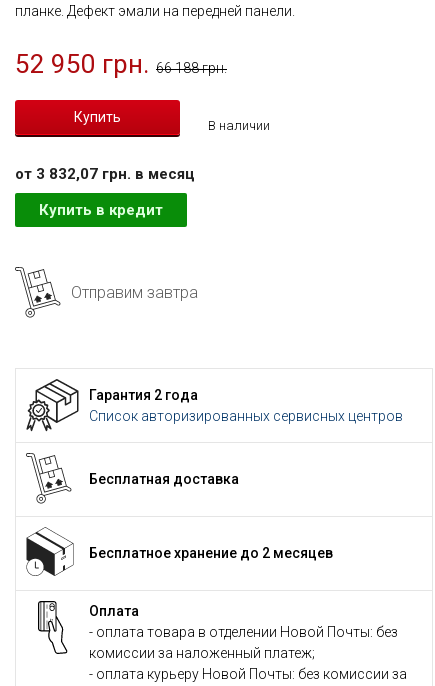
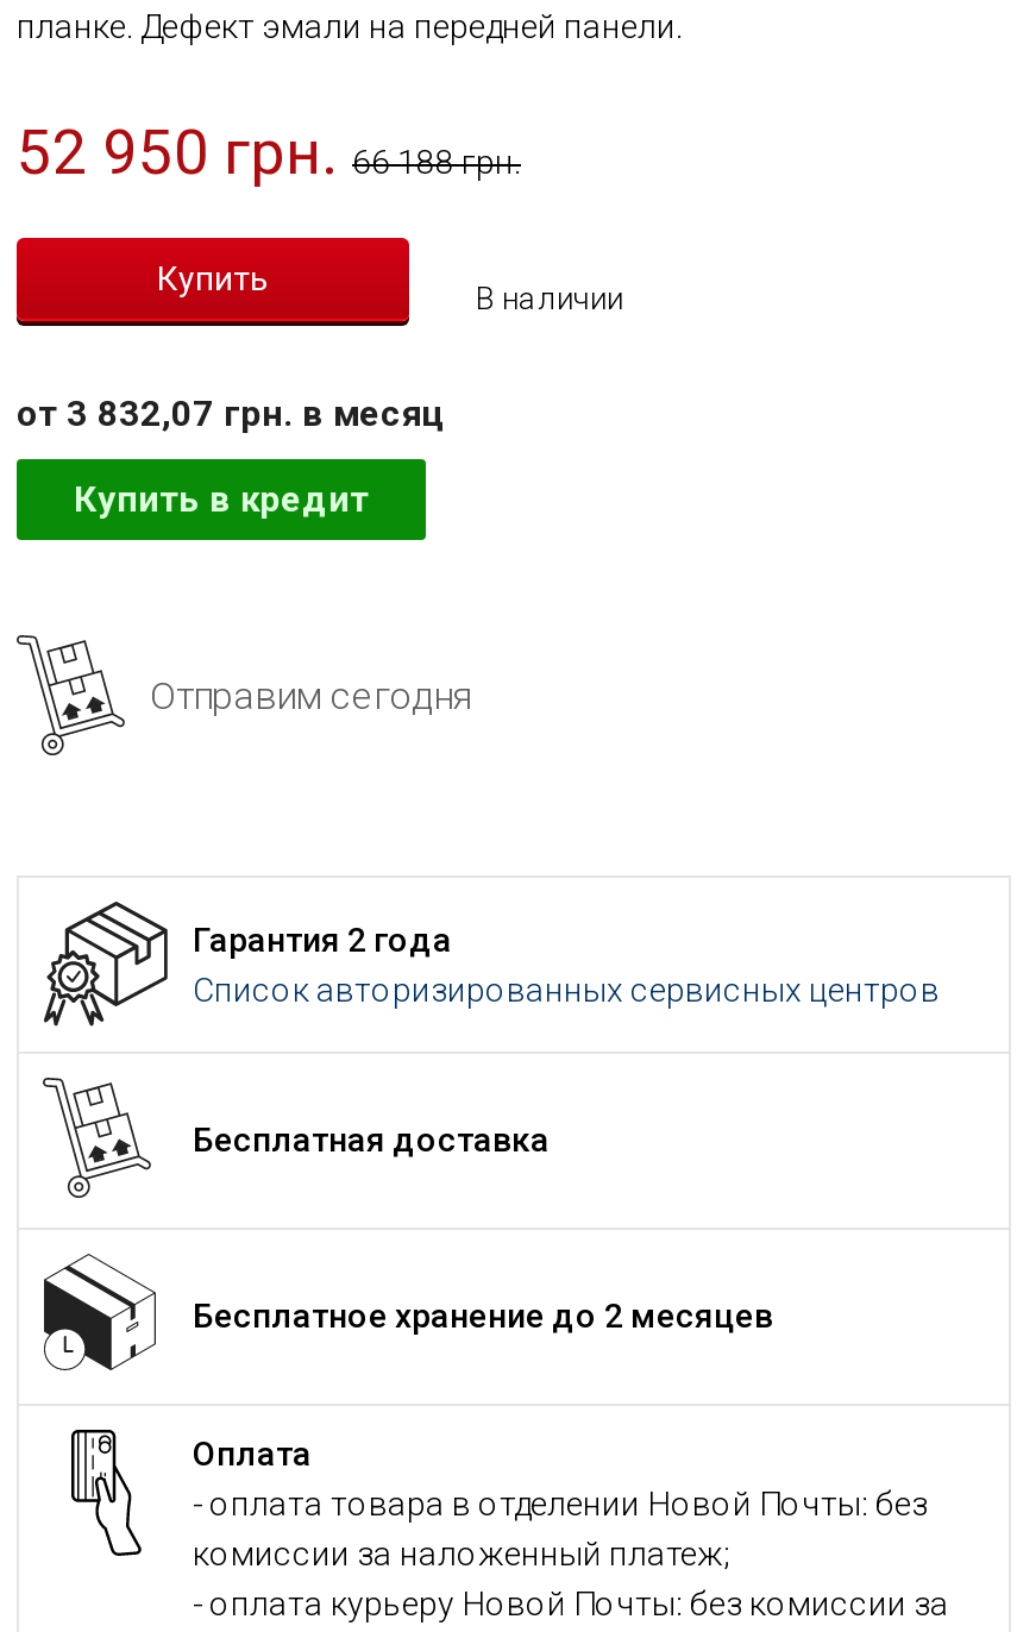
- Отправим завтра
+ Отправим сегодня
